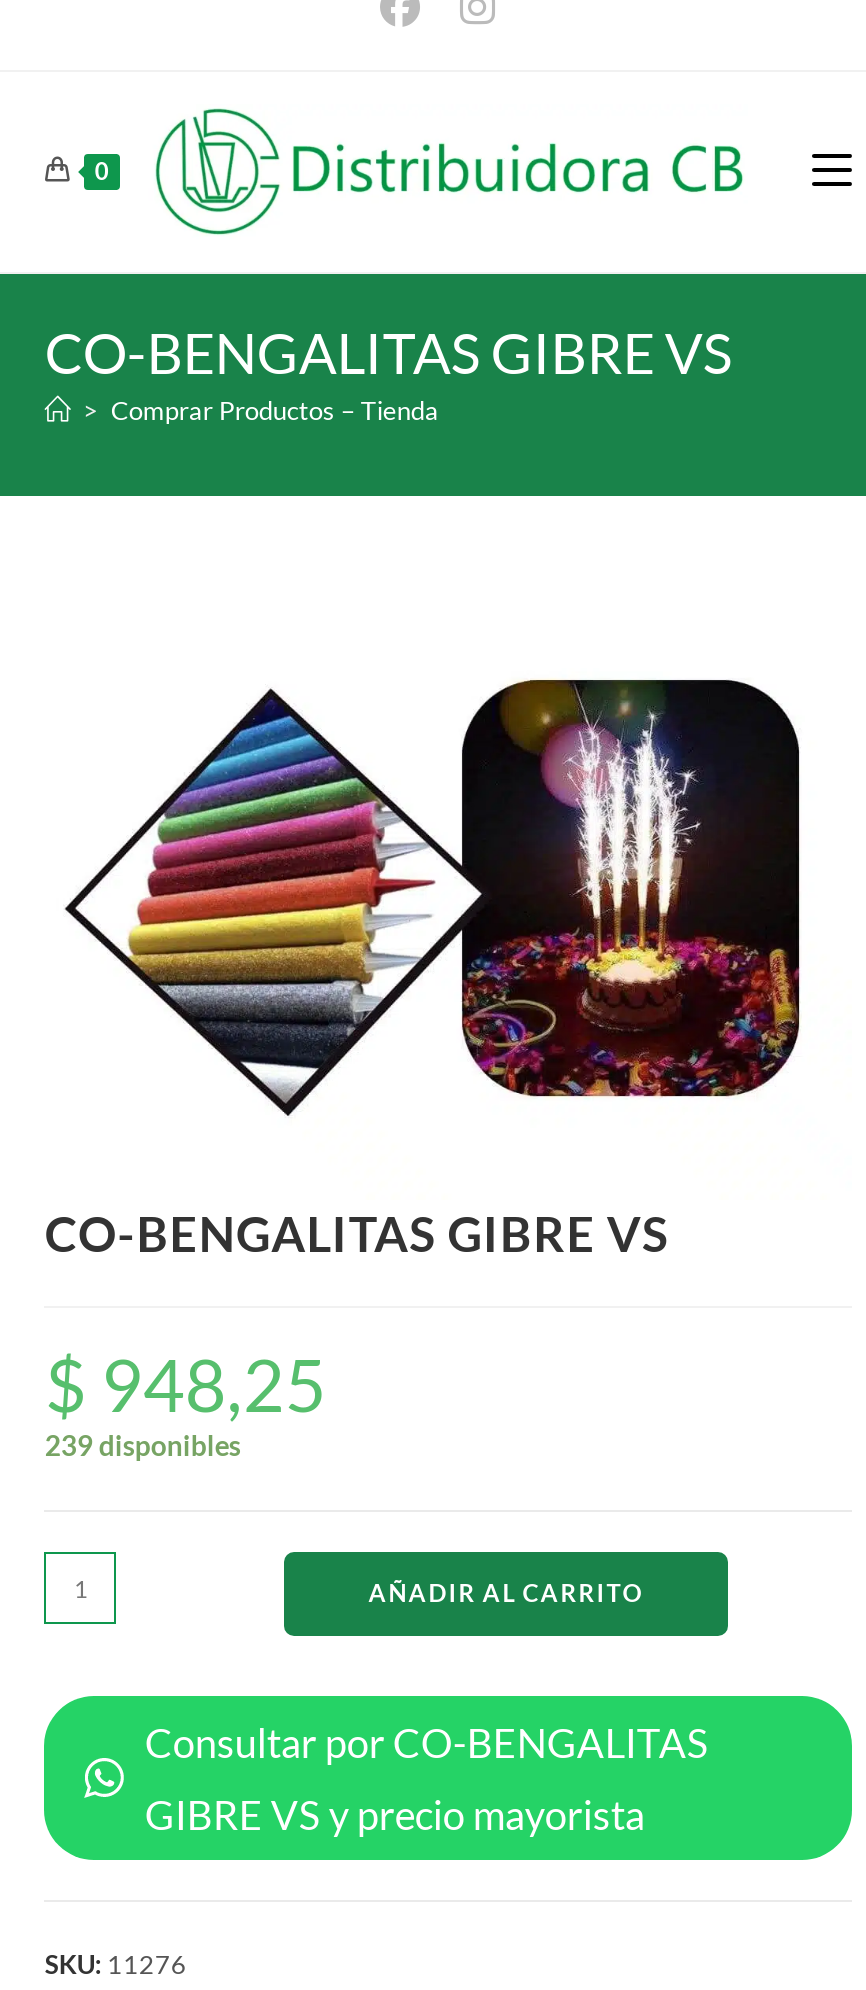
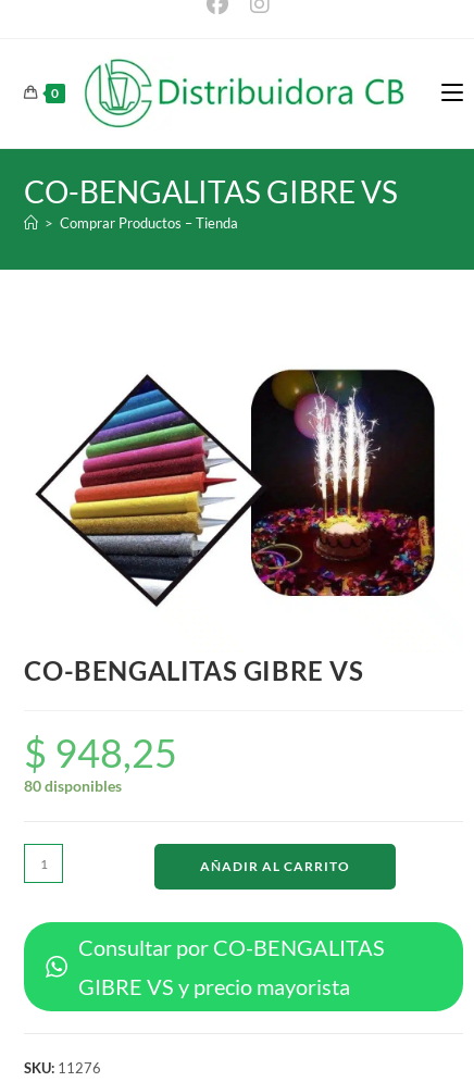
- 239 disponibles
+ 80 disponibles
